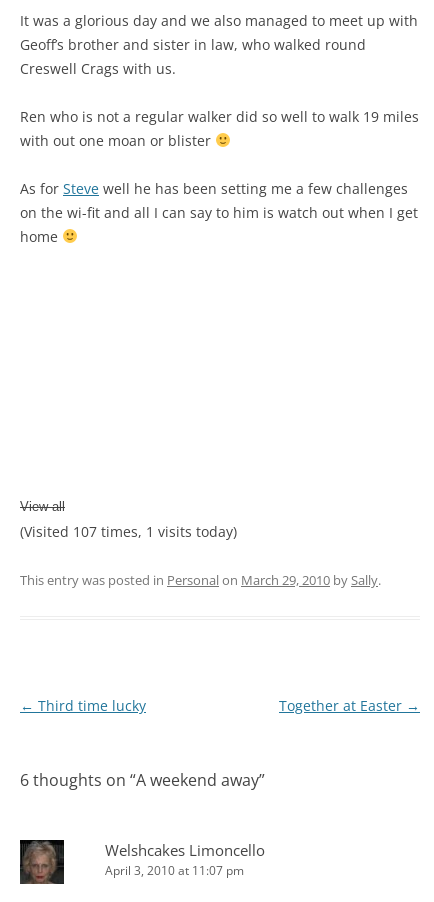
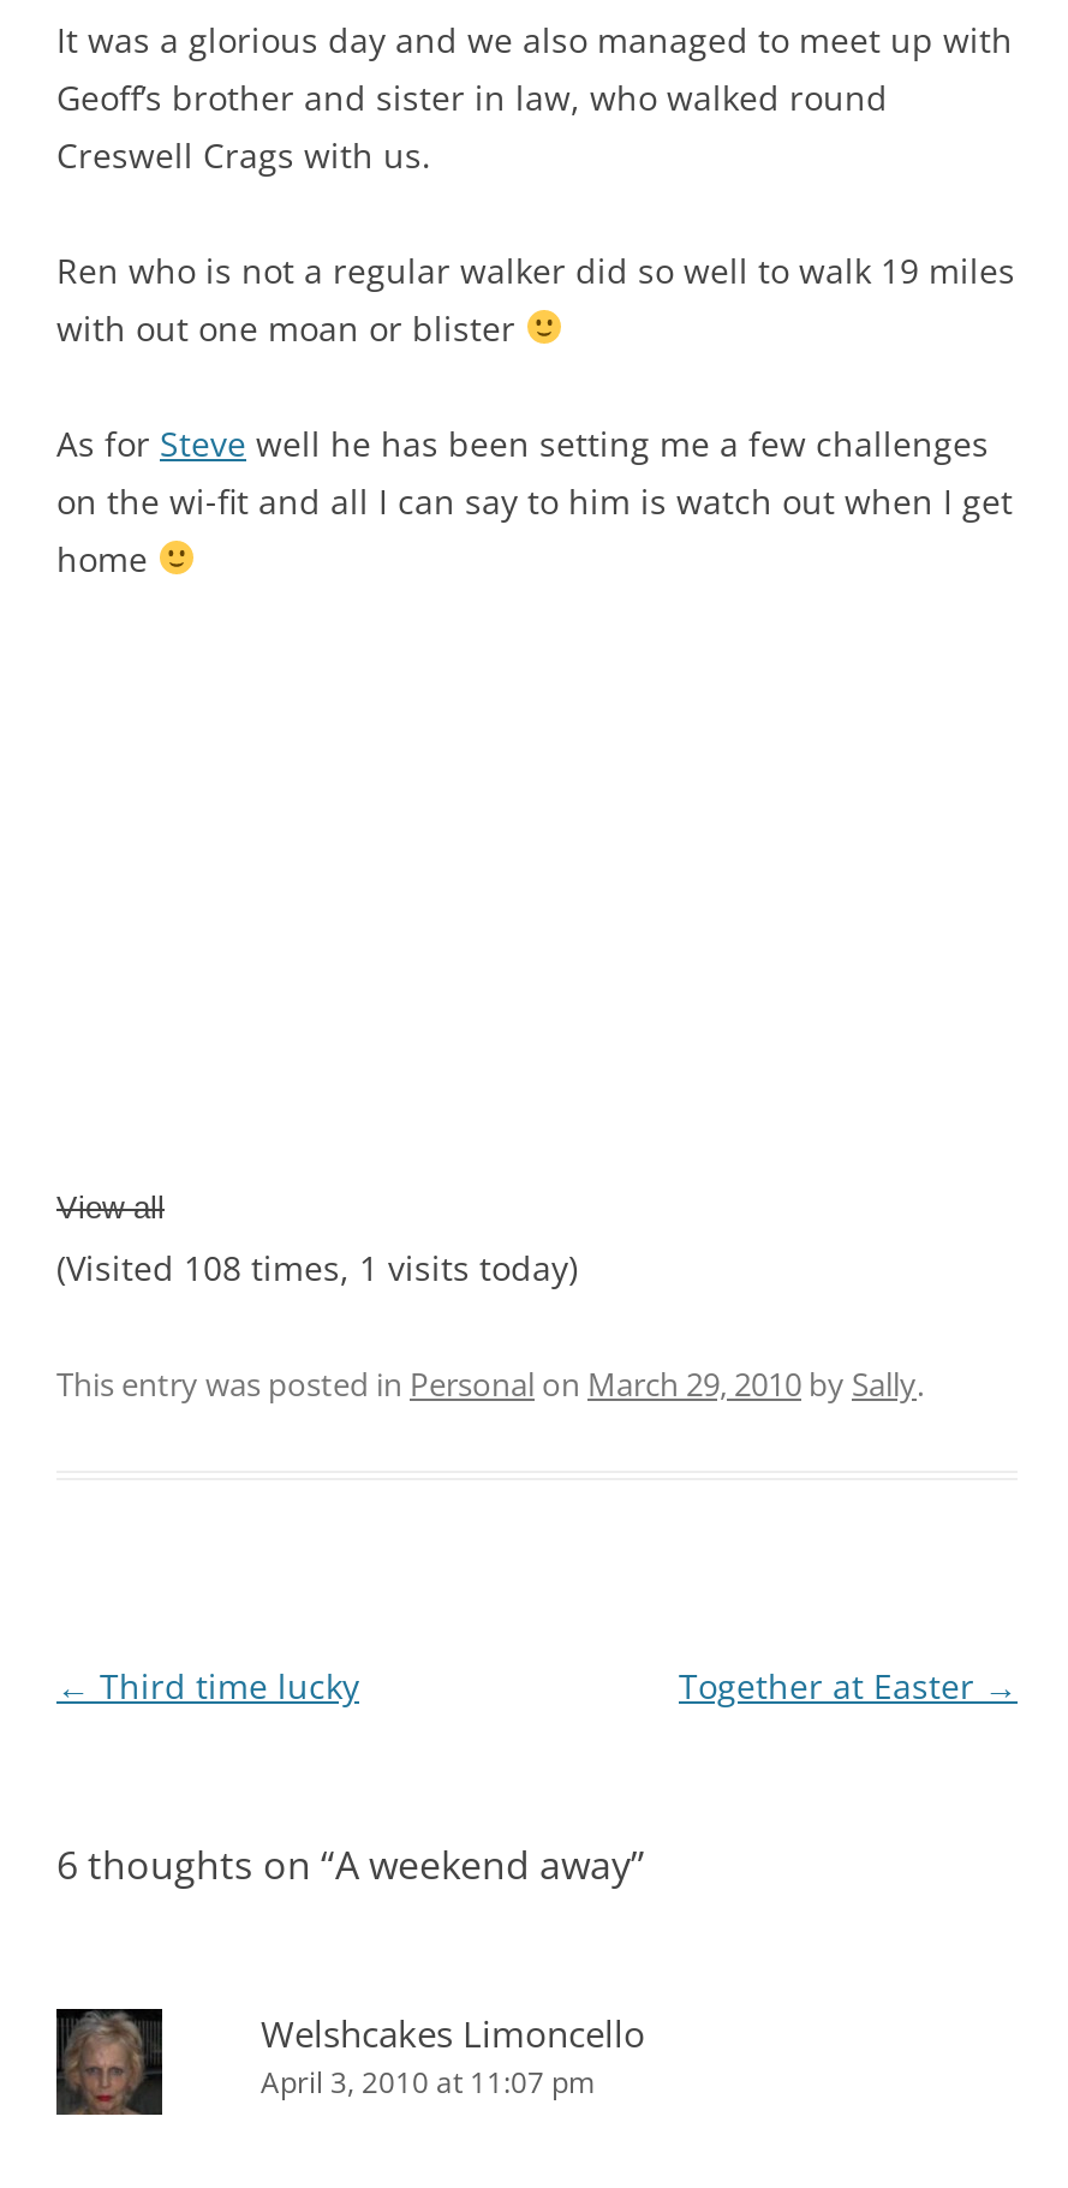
- (Visited 107 times, 1 visits today)
+ (Visited 108 times, 1 visits today)
